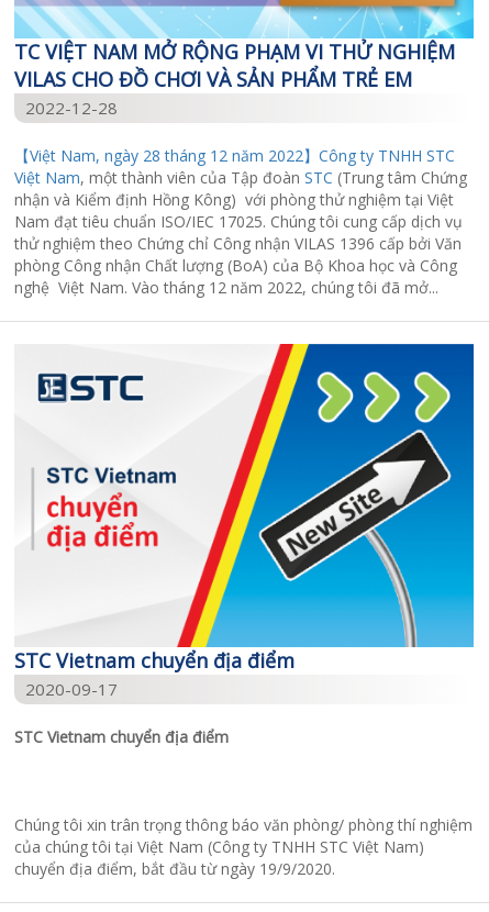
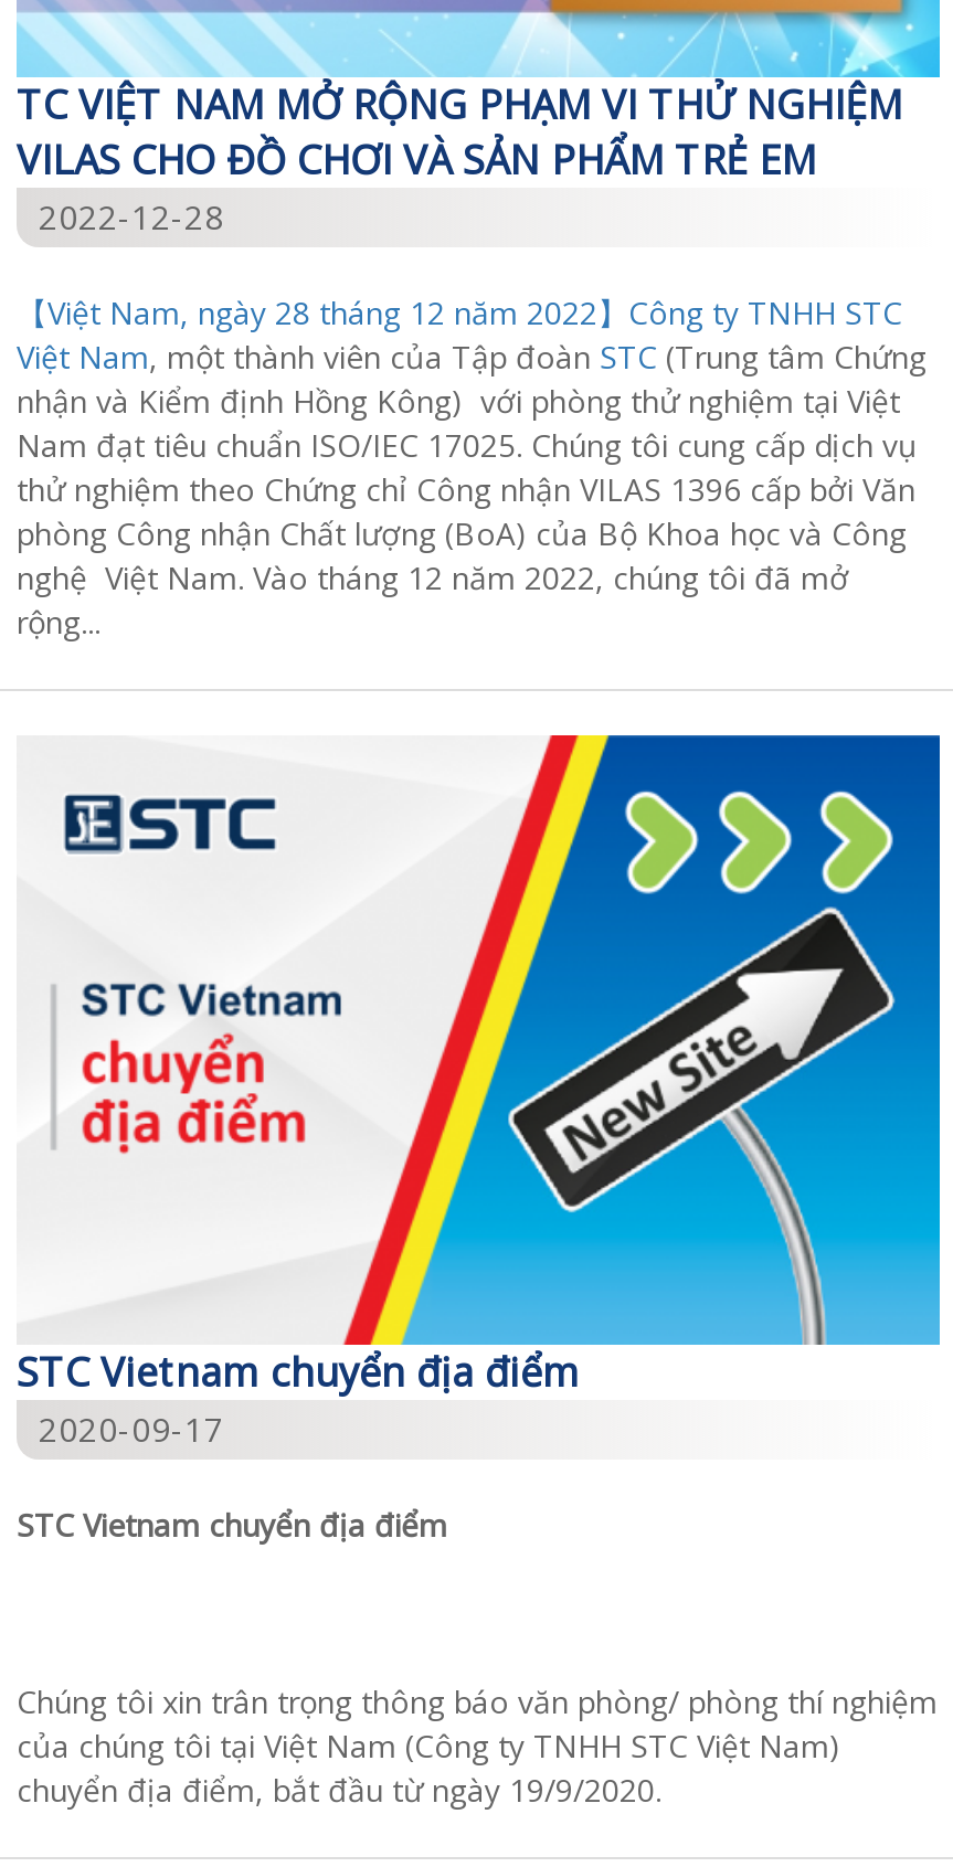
- nghệ Việt Nam. Vào tháng 12 năm 2022, chúng tôi đã mở...
+ nghệ Việt Nam. Vào tháng 12 năm 2022, chúng tôi đã mở
+ rộng...
